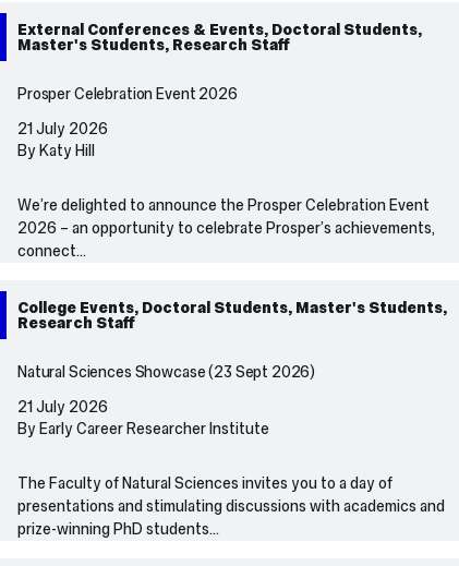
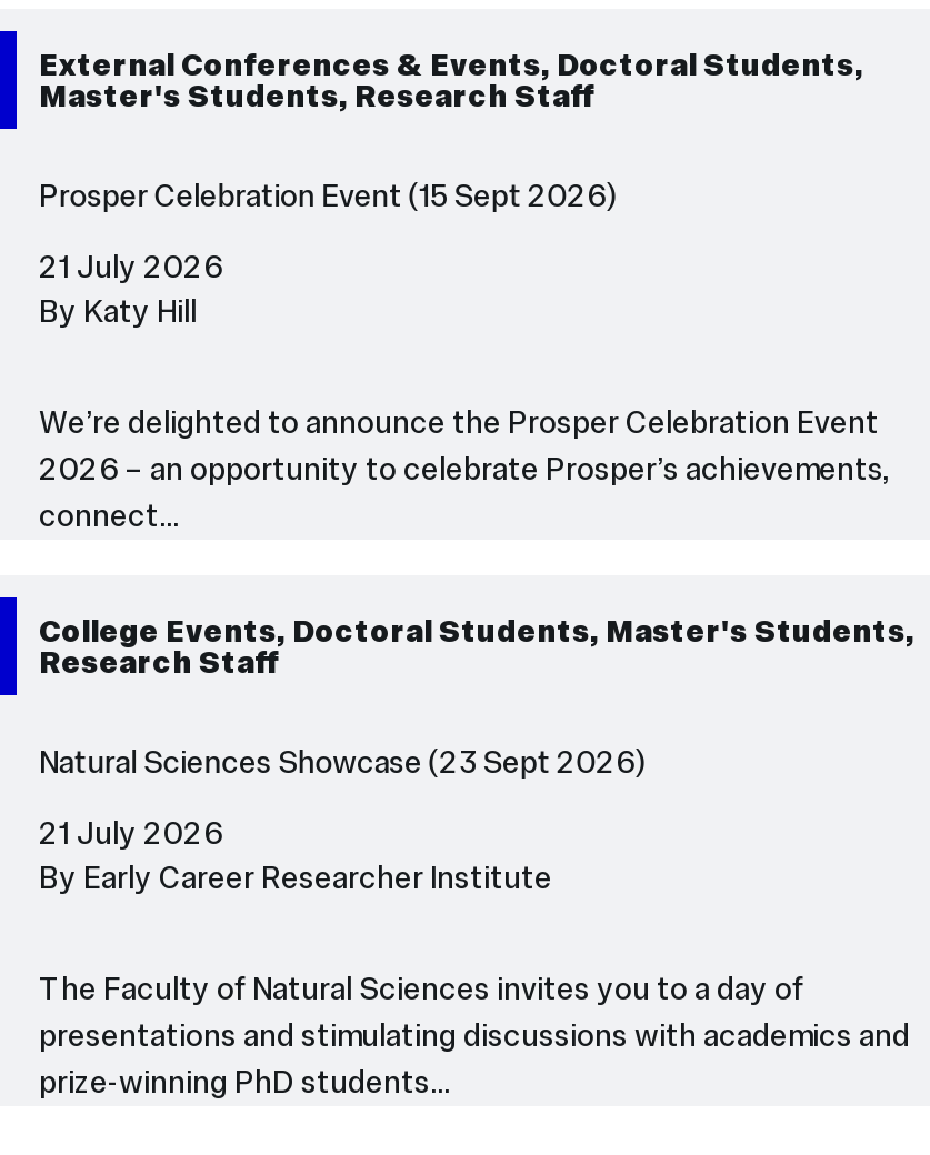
- Prosper Celebration Event 2026
+ Prosper Celebration Event (15 Sept 2026)
